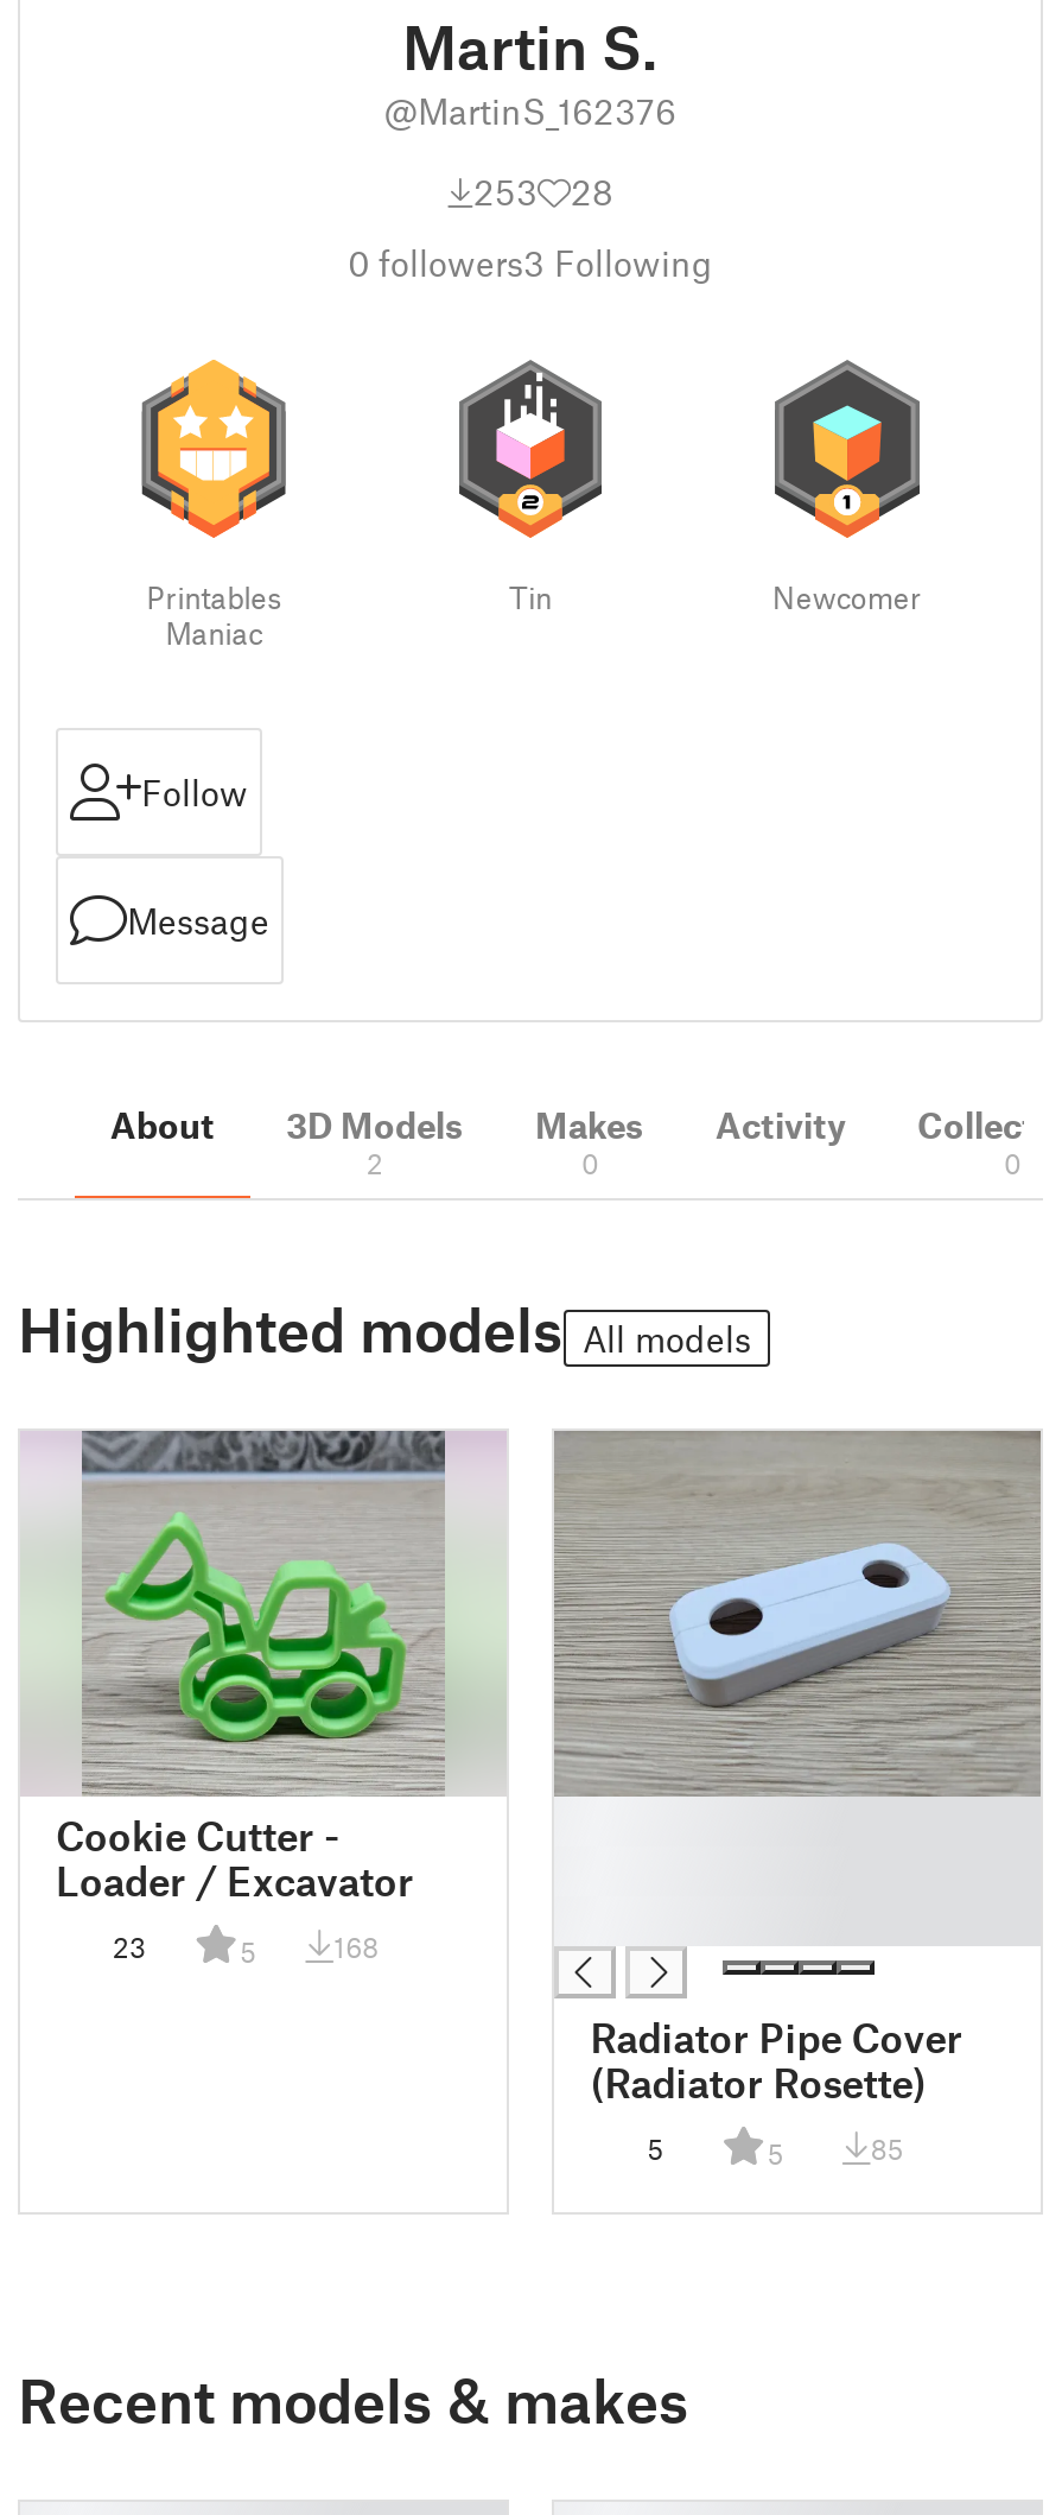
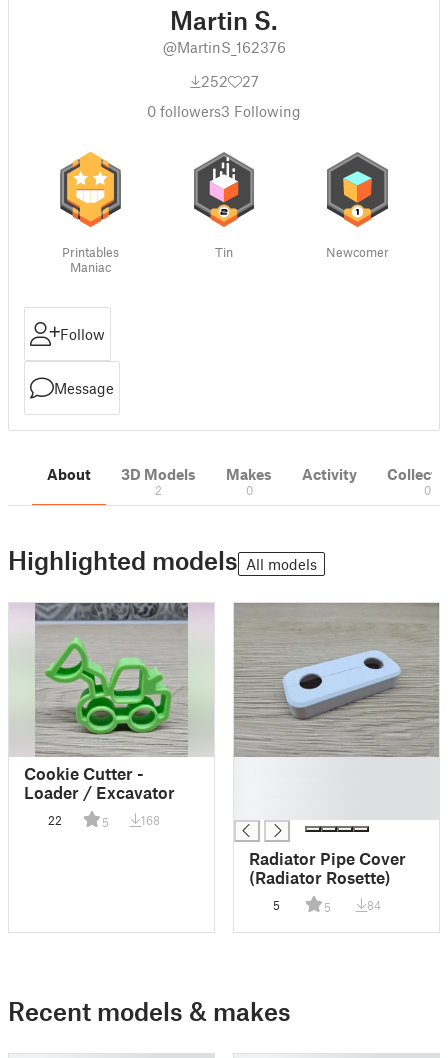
- 253
+ 252

- 28
+ 27

- 23
+ 22

- 85
+ 84
